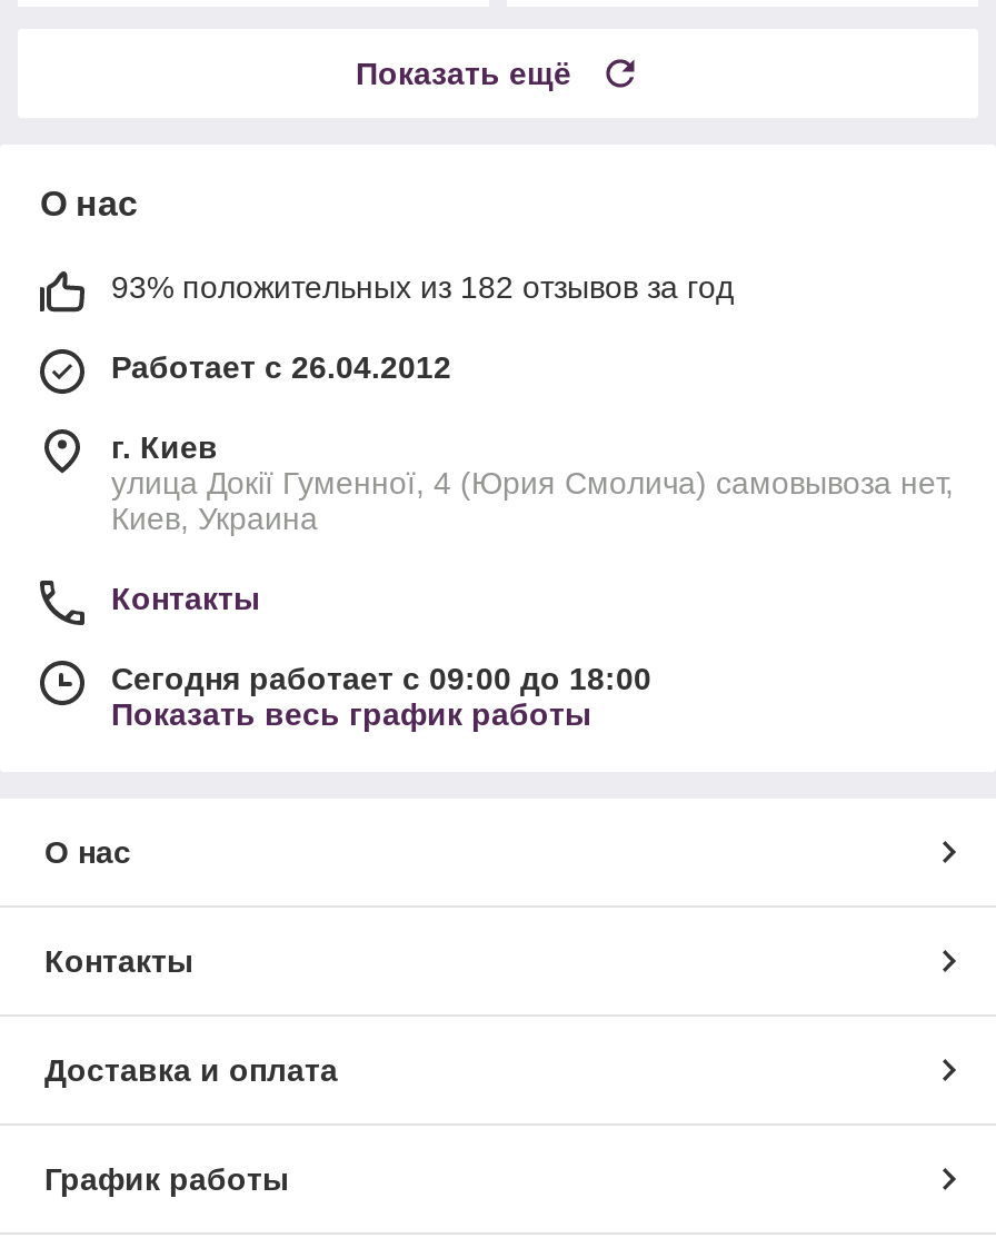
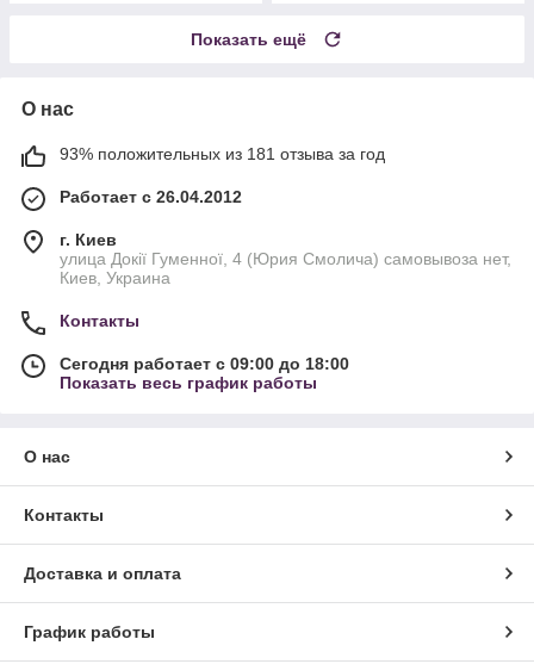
- 93% положительных из 182 отзывов за год
+ 93% положительных из 181 отзыва за год
